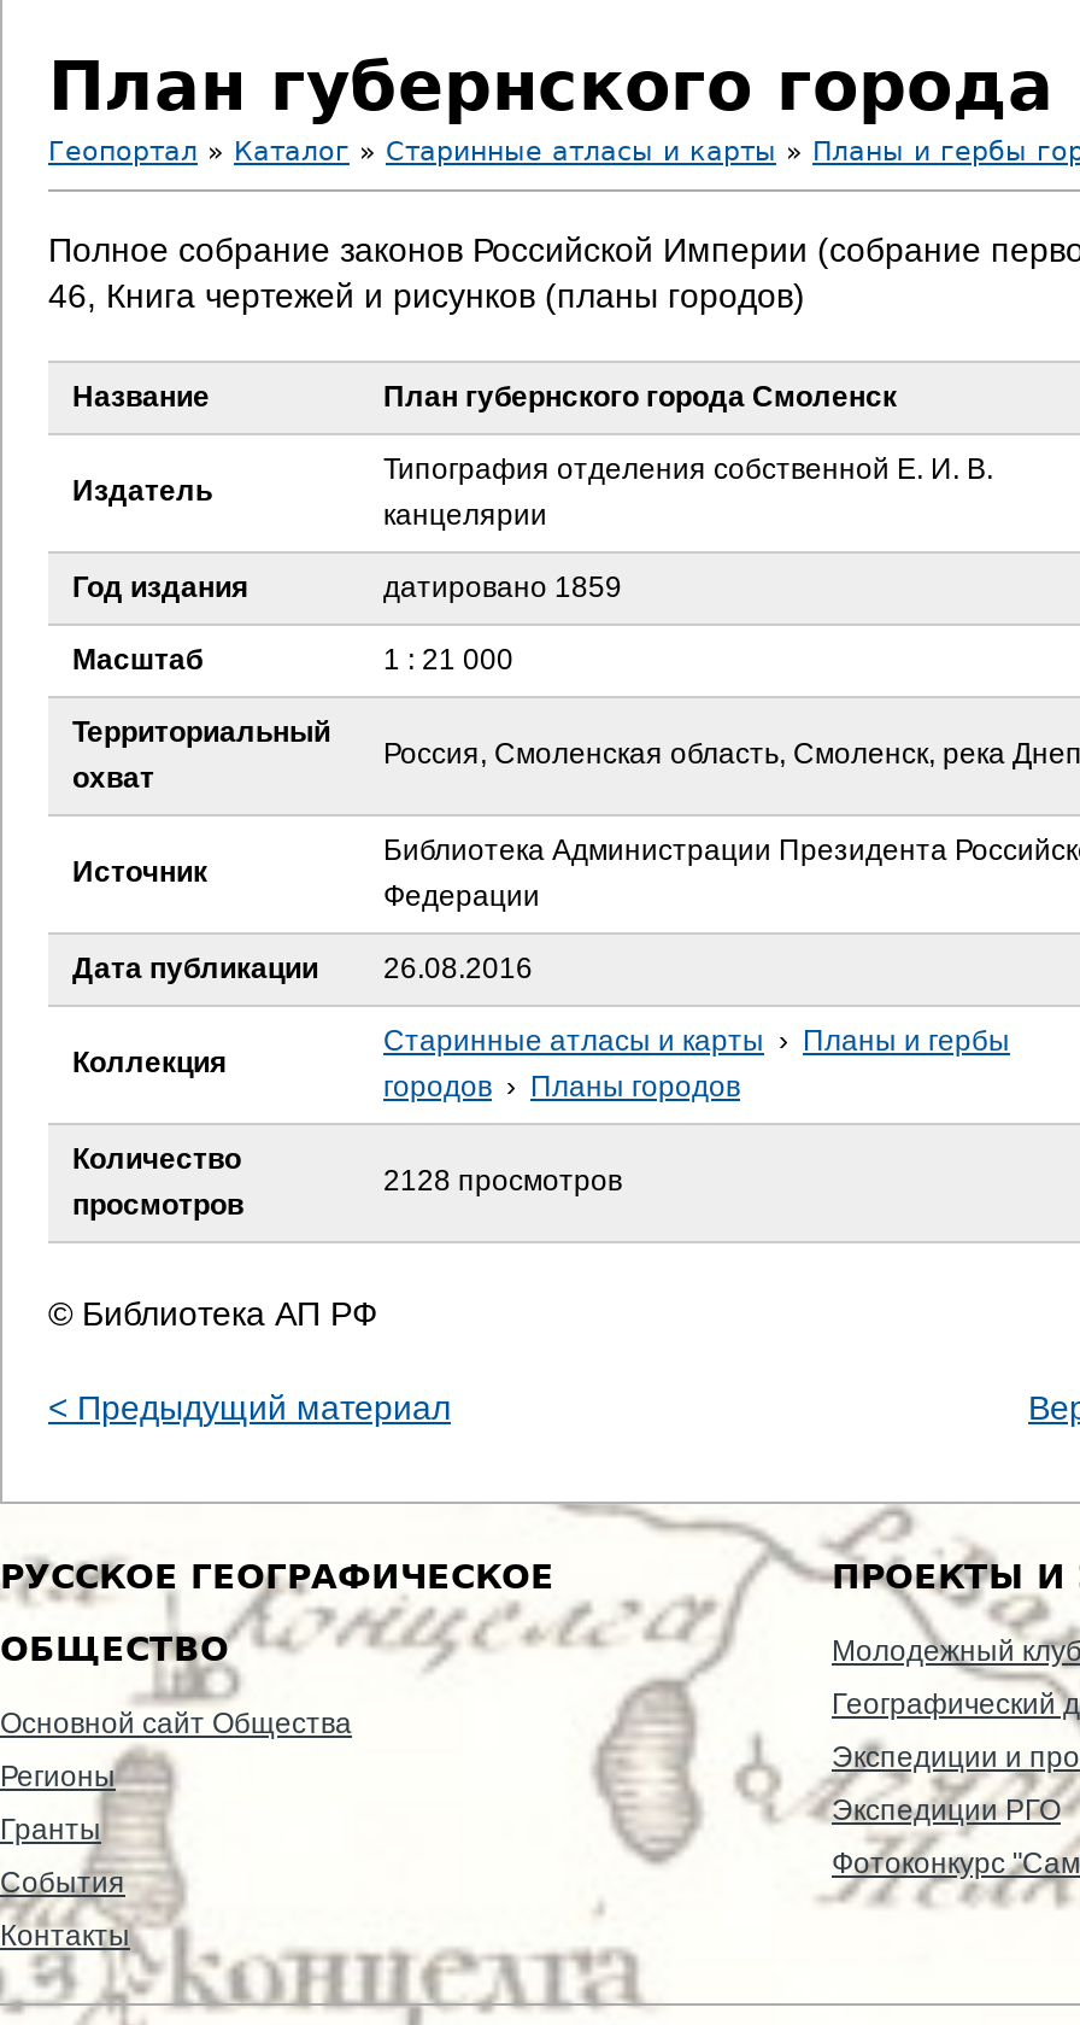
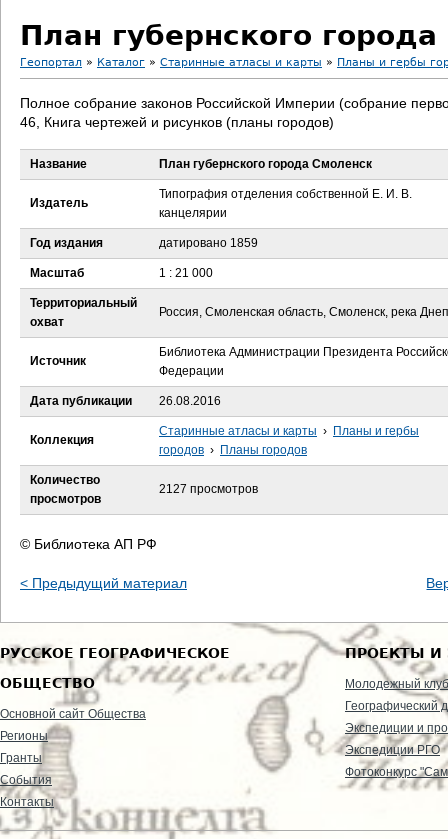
- 2128 просмотров
+ 2127 просмотров
